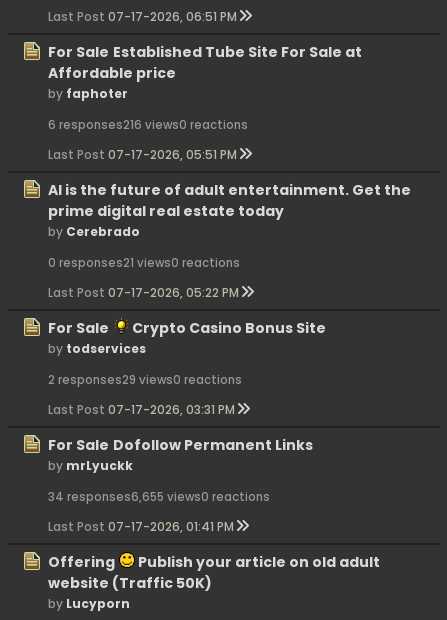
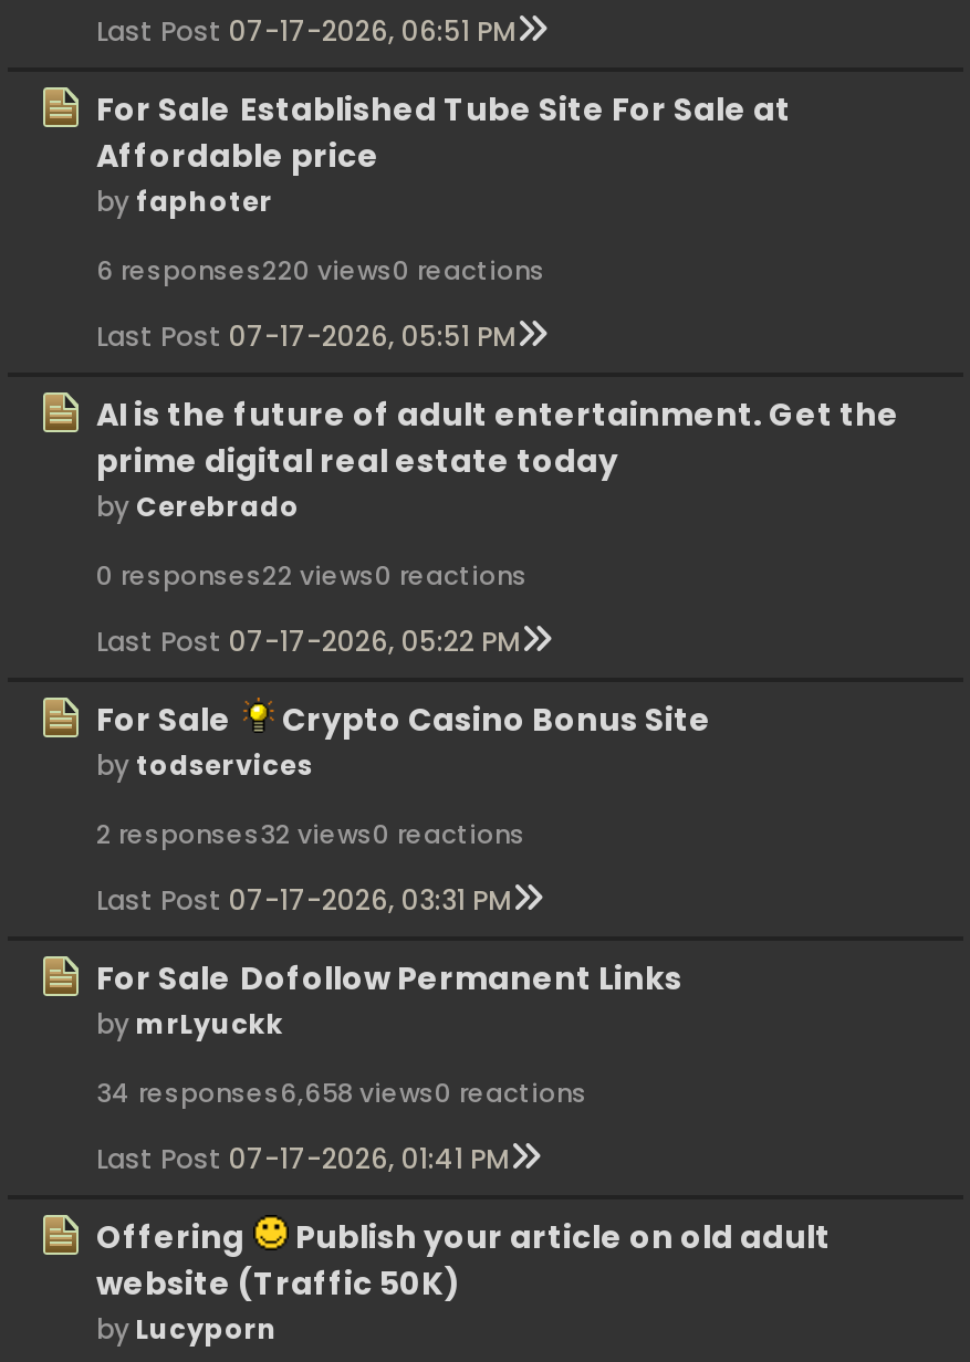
- 6 responses216 views0 reactions
+ 6 responses220 views0 reactions

- 0 responses21 views0 reactions
+ 0 responses22 views0 reactions

- 2 responses29 views0 reactions
+ 2 responses32 views0 reactions

- 34 responses6,655 views0 reactions
+ 34 responses6,658 views0 reactions
